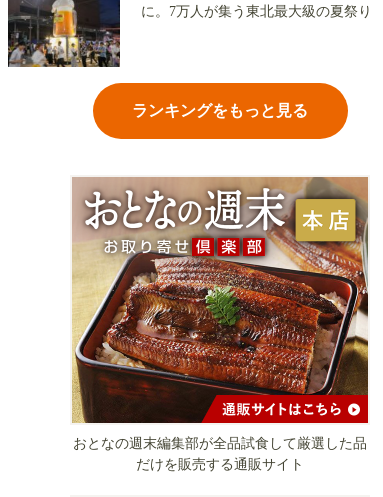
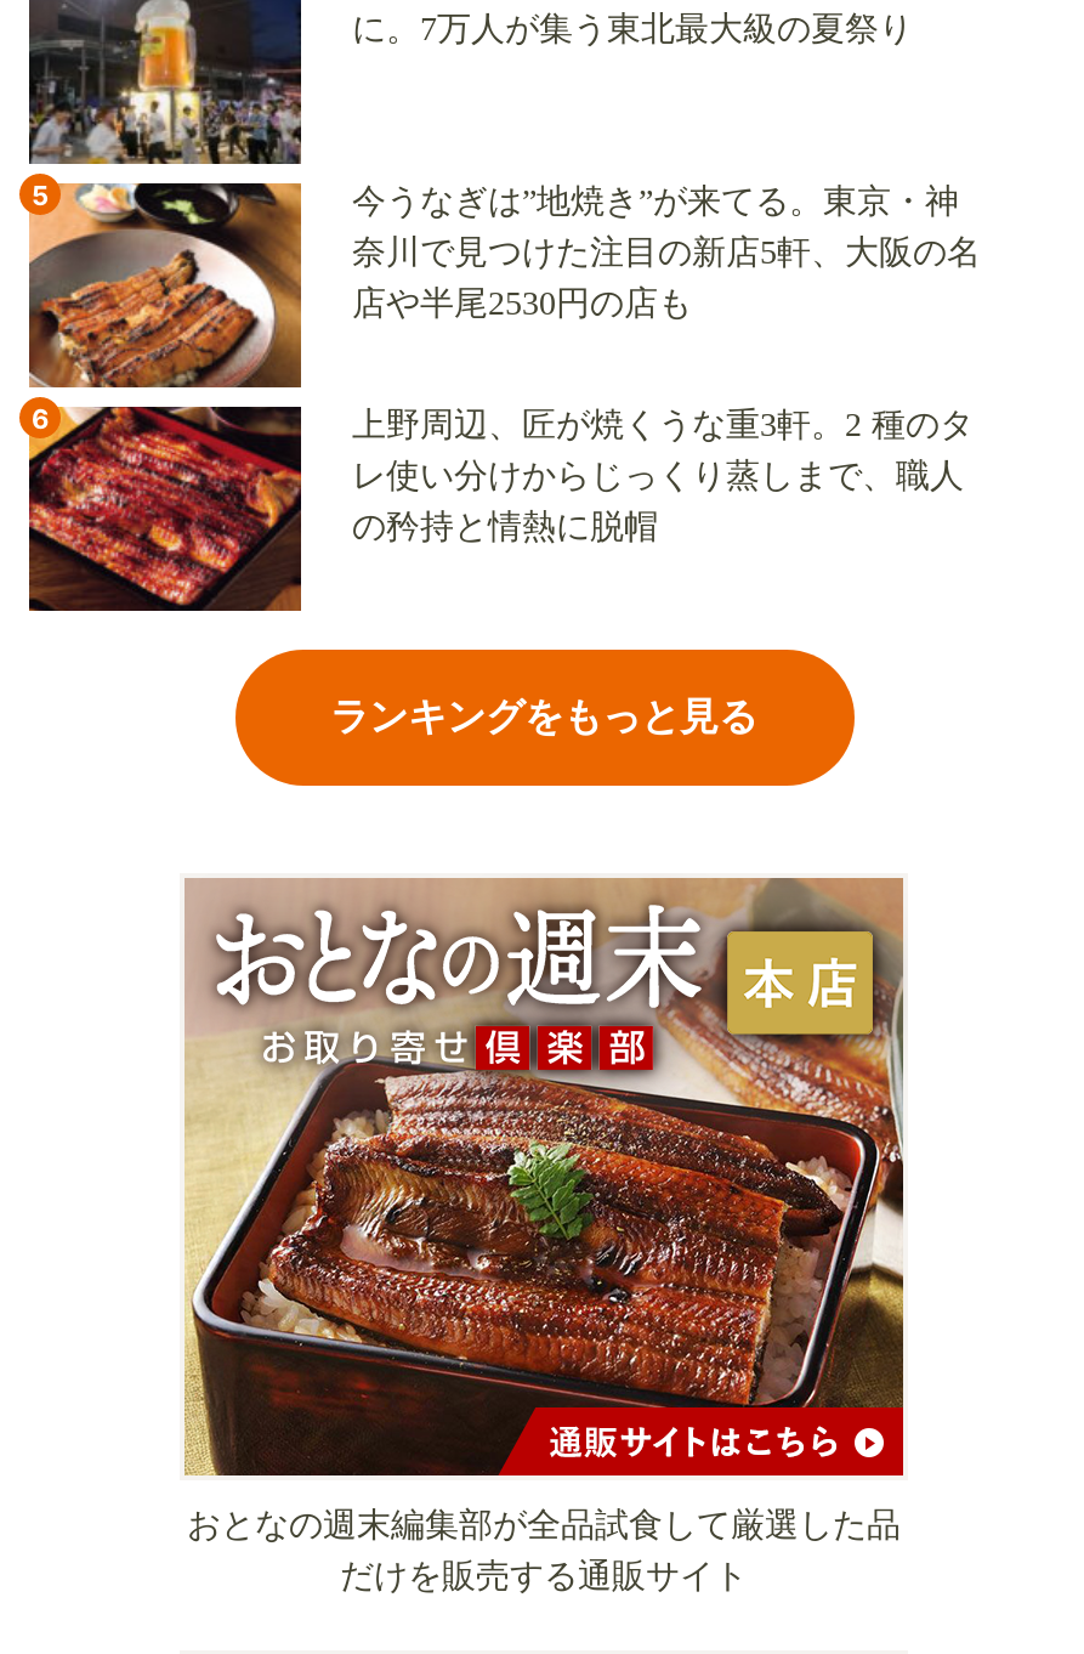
+ [image]
+ 5
+ 今うなぎは”地焼き”が来てる。東京・神
+ 奈川で見つけた注目の新店5軒、大阪の名
+ 店や半尾2530円の店も
+ 6
+ 上野周辺、匠が焼くうな重3軒。2 種のタ
+ レ使い分けからじっくり蒸しまで、職人
+ の矜持と情熱に脱帽
